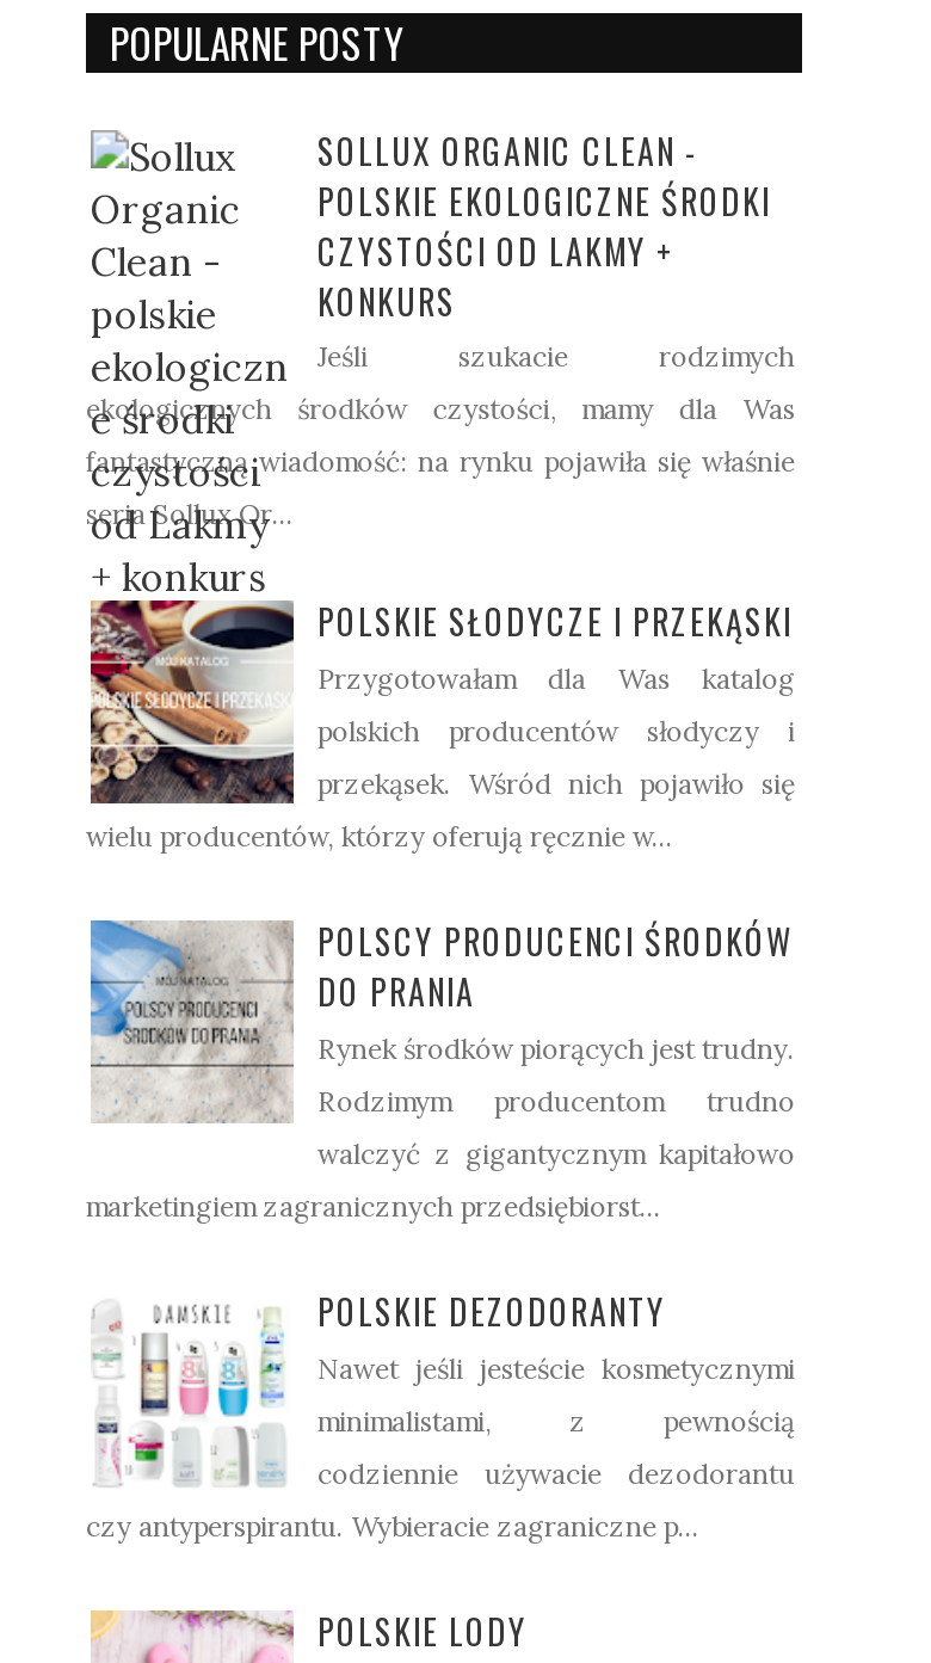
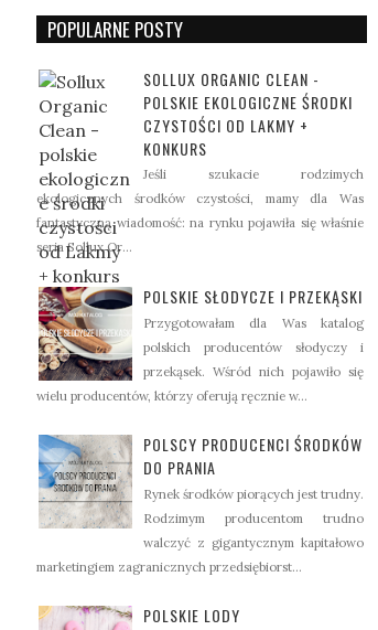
- [image]
- POLSKIE DEZODORANTY
- Nawet jeśli jesteście kosmetycznymi
- minimalistami, z pewnością
- codziennie używacie dezodorantu
- czy antyperspirantu. Wybieracie zagraniczne p...
